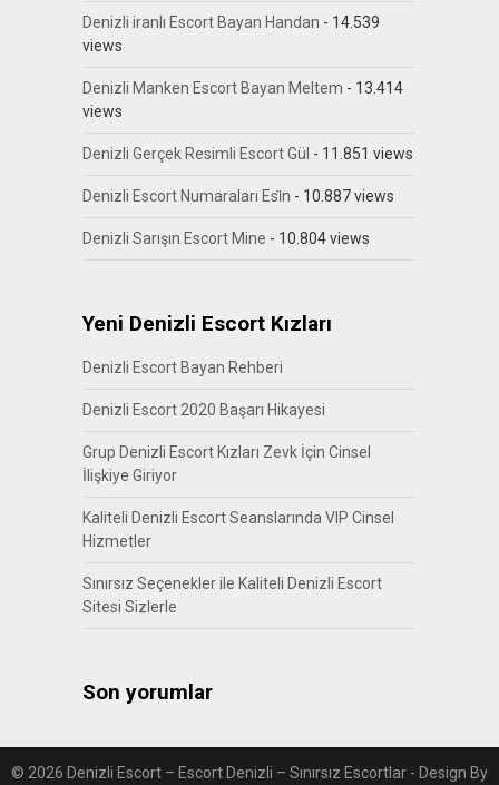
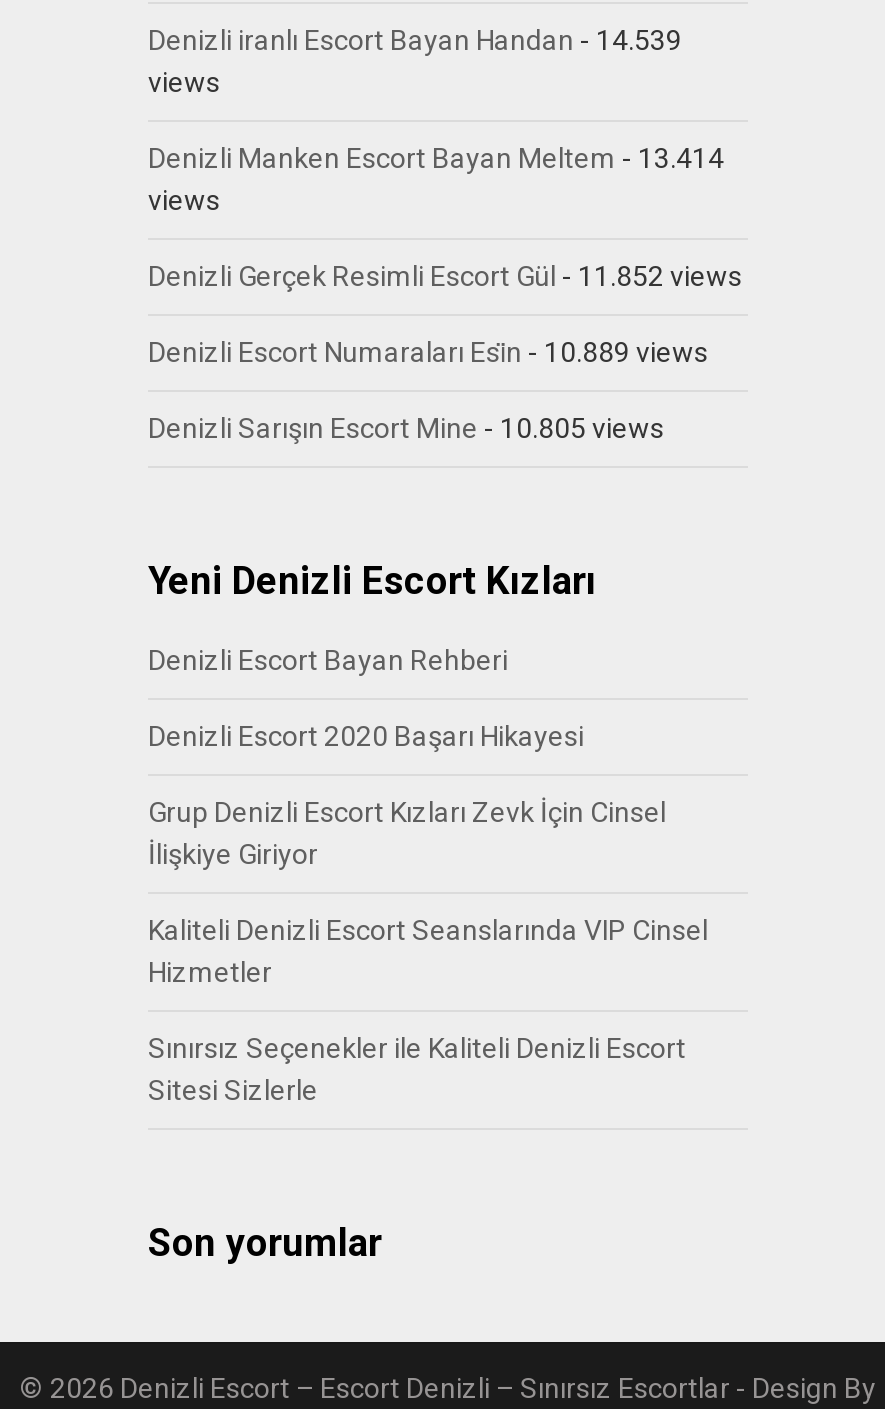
- Denizli Gerçek Resimli Escort Gül - 11.851 views
+ Denizli Gerçek Resimli Escort Gül - 11.852 views

- Denizli Escort Numaraları Esi̇n - 10.887 views
+ Denizli Escort Numaraları Esi̇n - 10.889 views

- Denizli Sarışın Escort Mine - 10.804 views
+ Denizli Sarışın Escort Mine - 10.805 views
